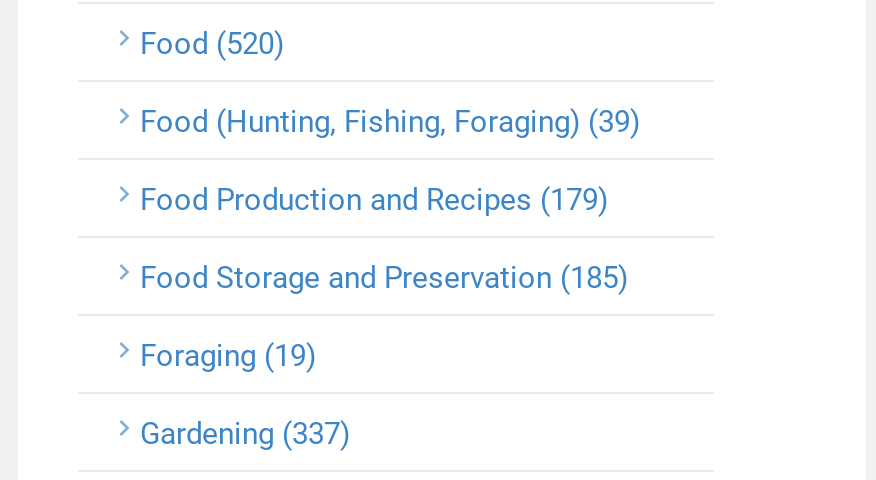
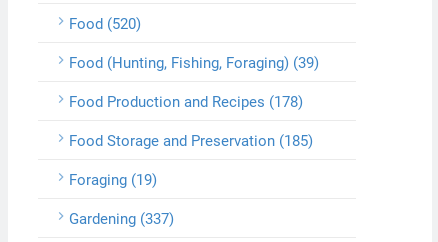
- Food Production and Recipes (179)
+ Food Production and Recipes (178)
